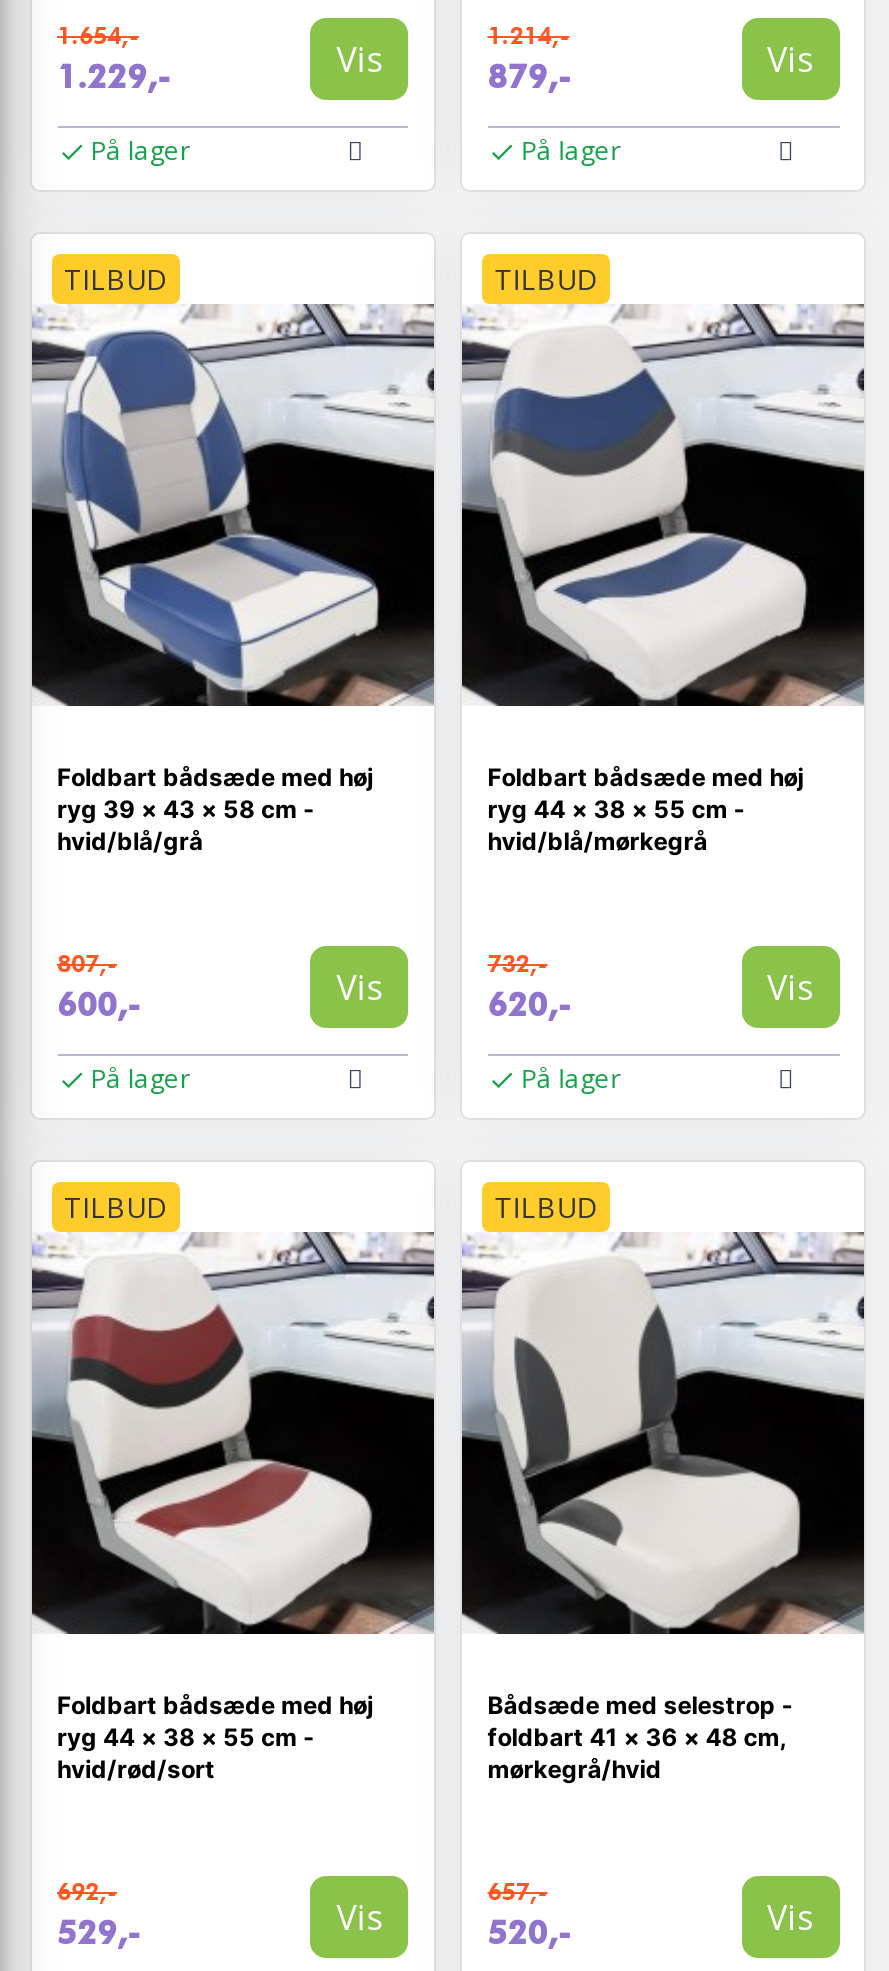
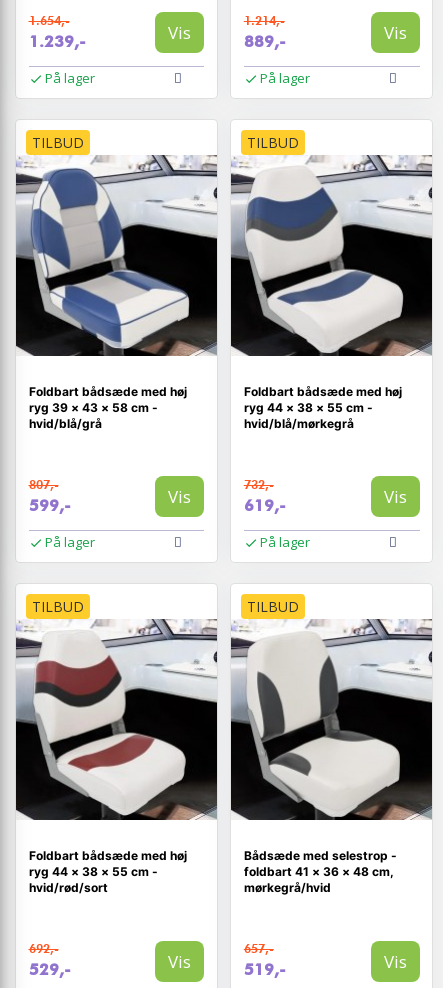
- 1.229,-
+ 1.239,-

- 879,-
+ 889,-

- 600,-
+ 599,-

- 620,-
+ 619,-

- 520,-
+ 519,-
